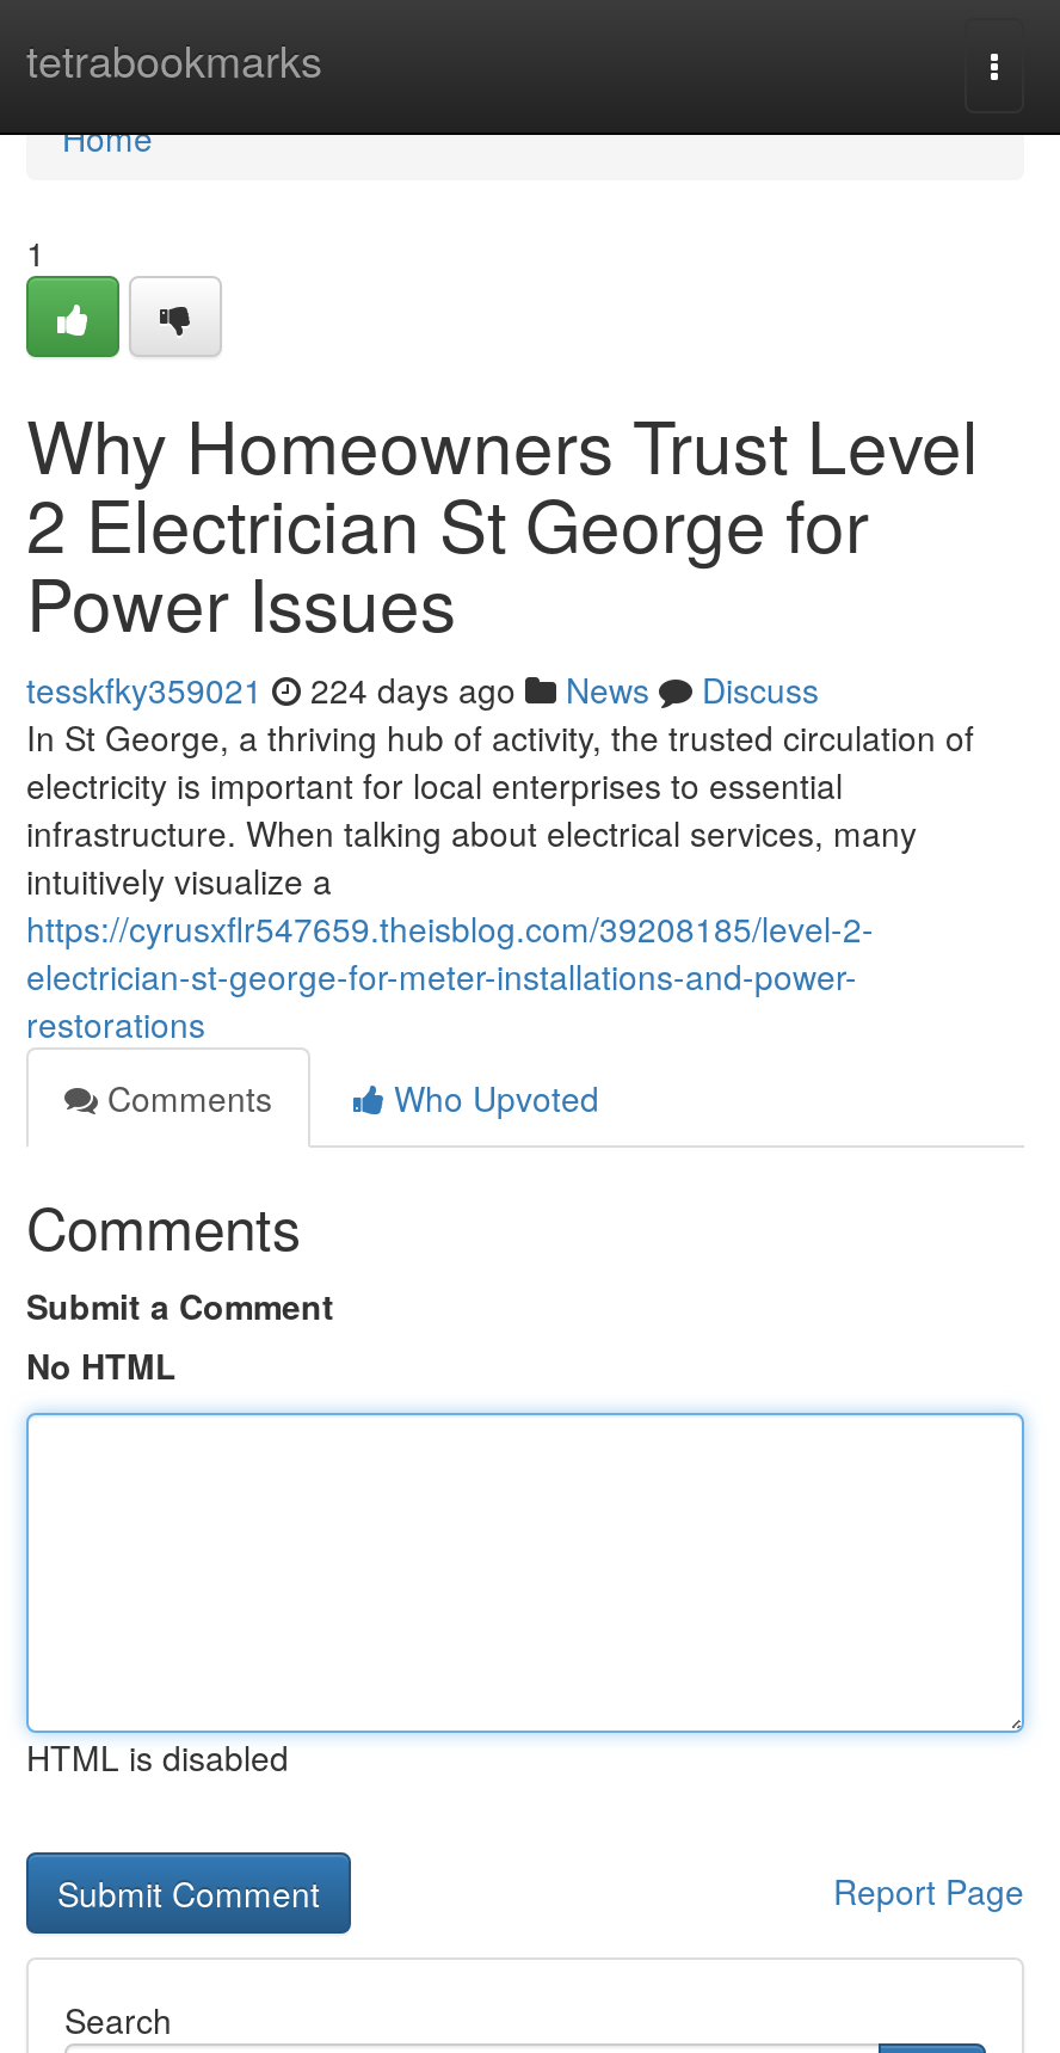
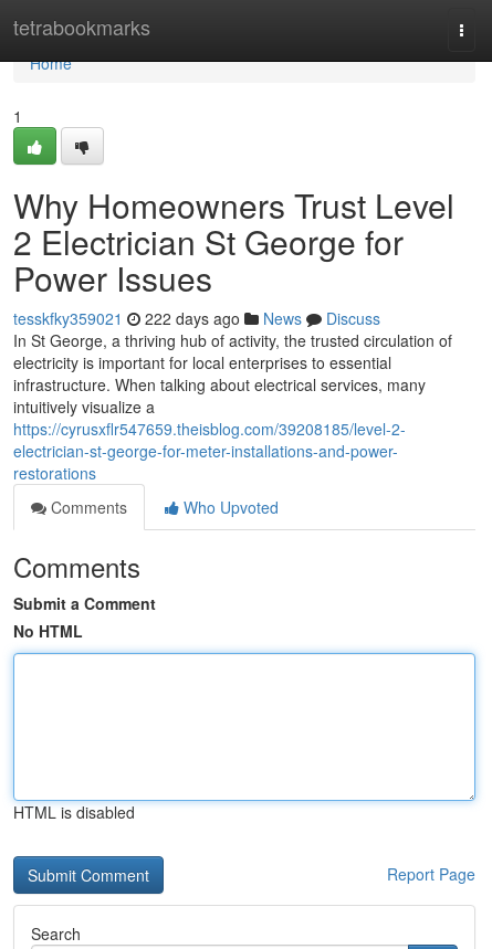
- tesskfky359021 224 days ago News Discuss
+ tesskfky359021 222 days ago News Discuss
